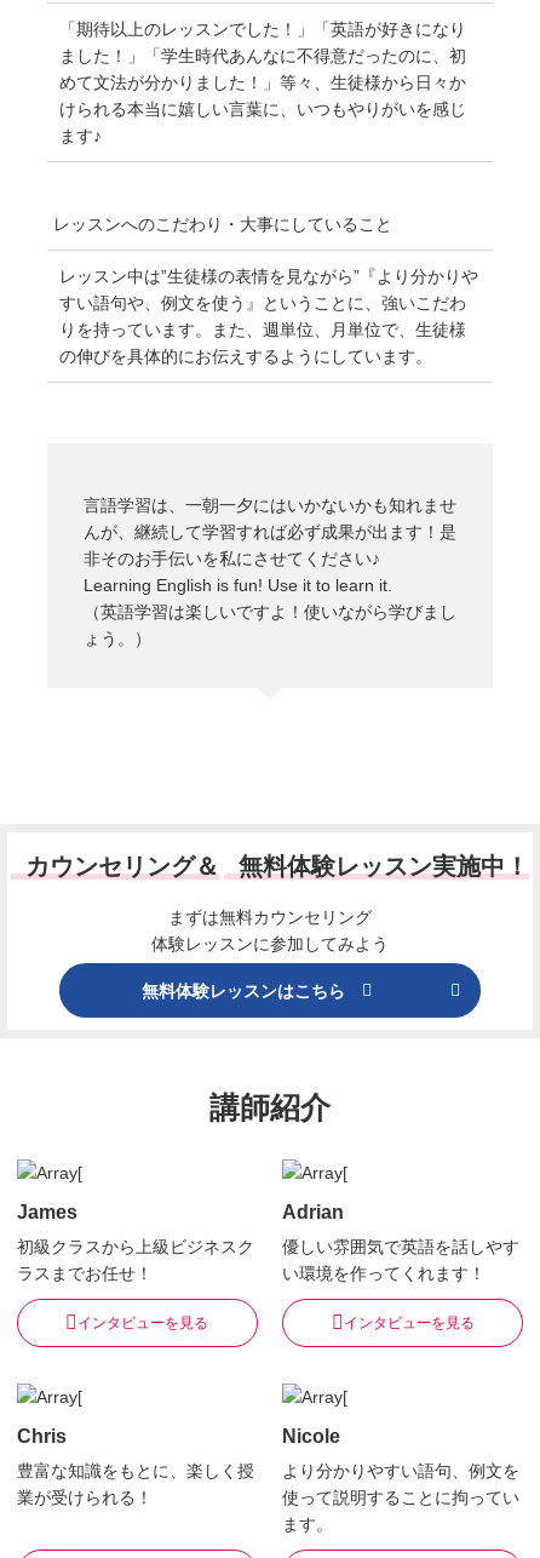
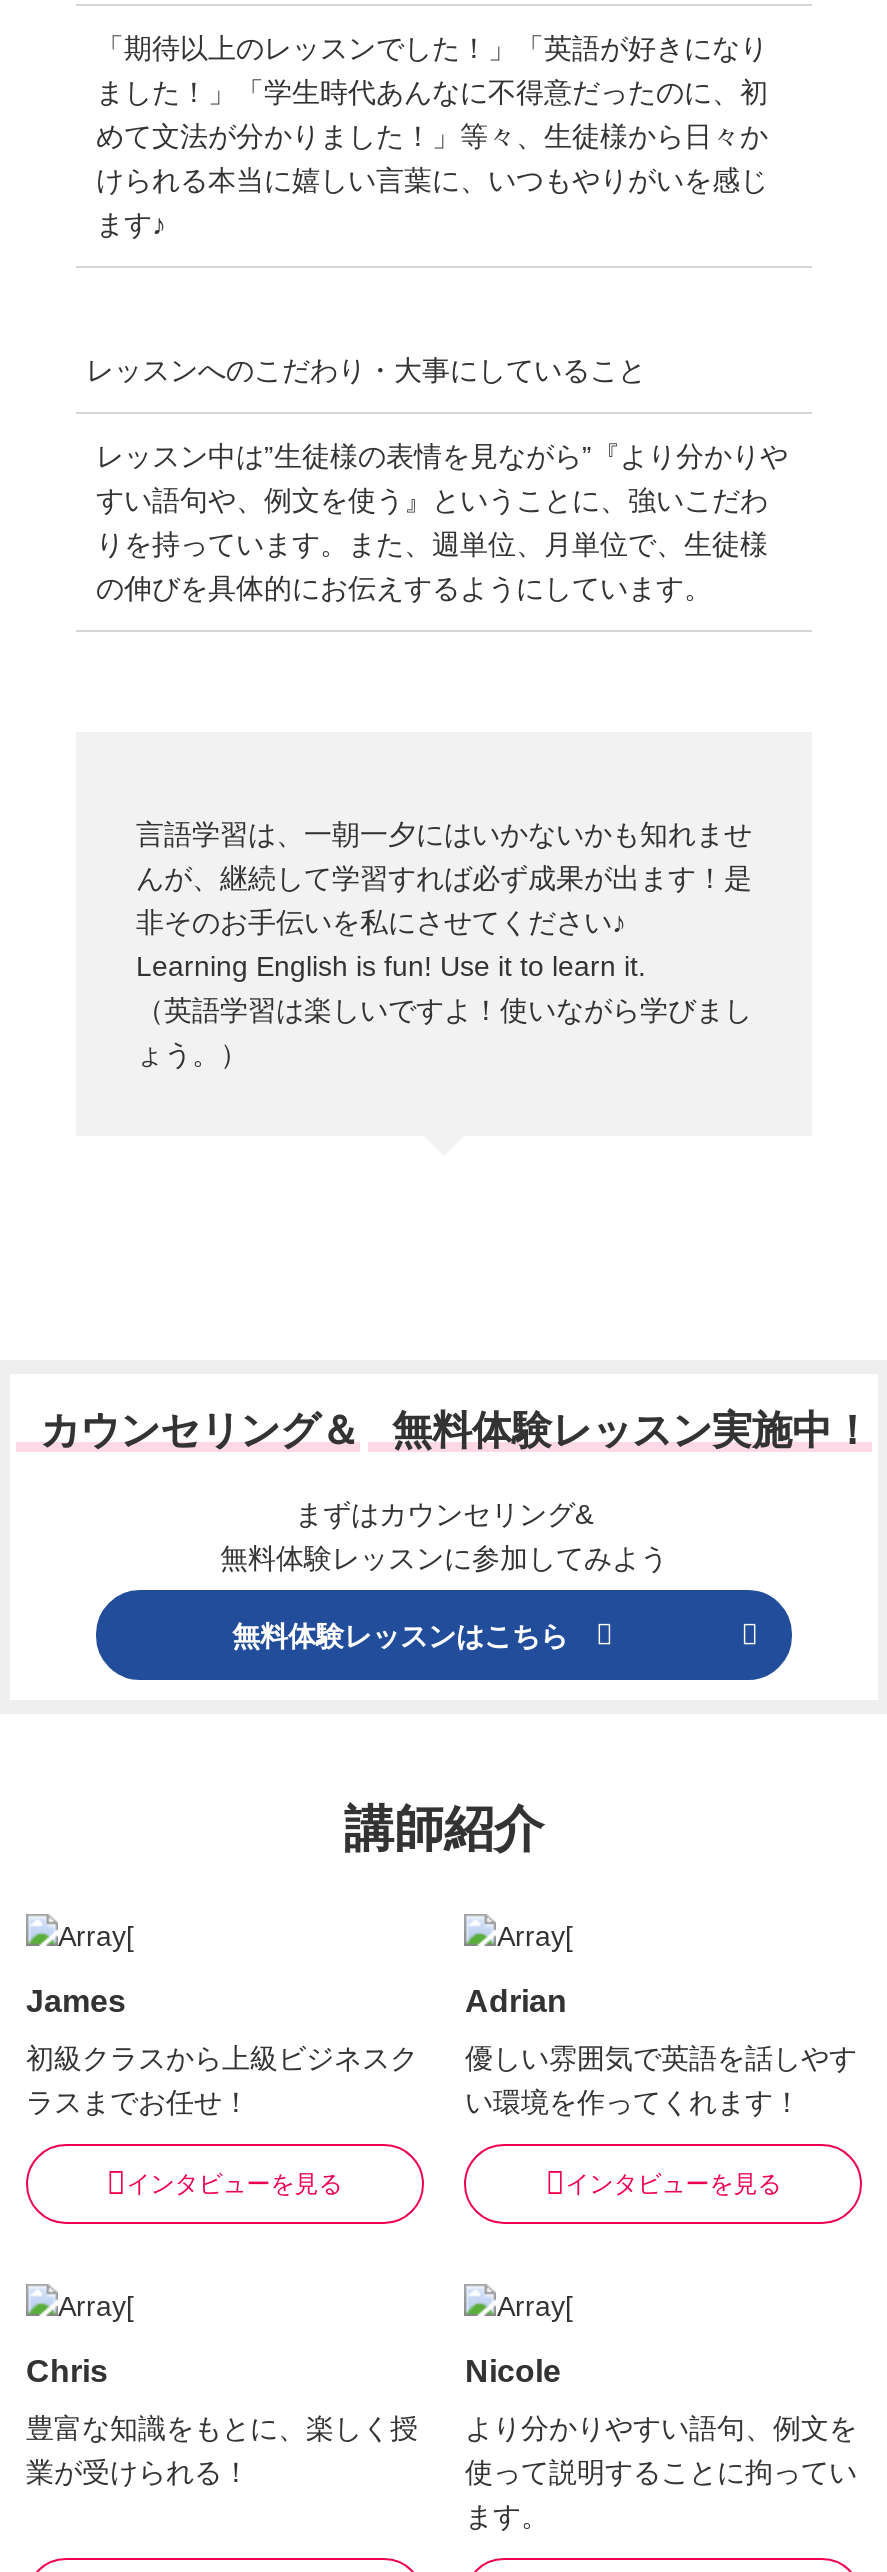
- まずは無料カウンセリング
- 体験レッスンに参加してみよう
+ まずはカウンセリング&
+ 無料体験レッスンに参加してみよう
